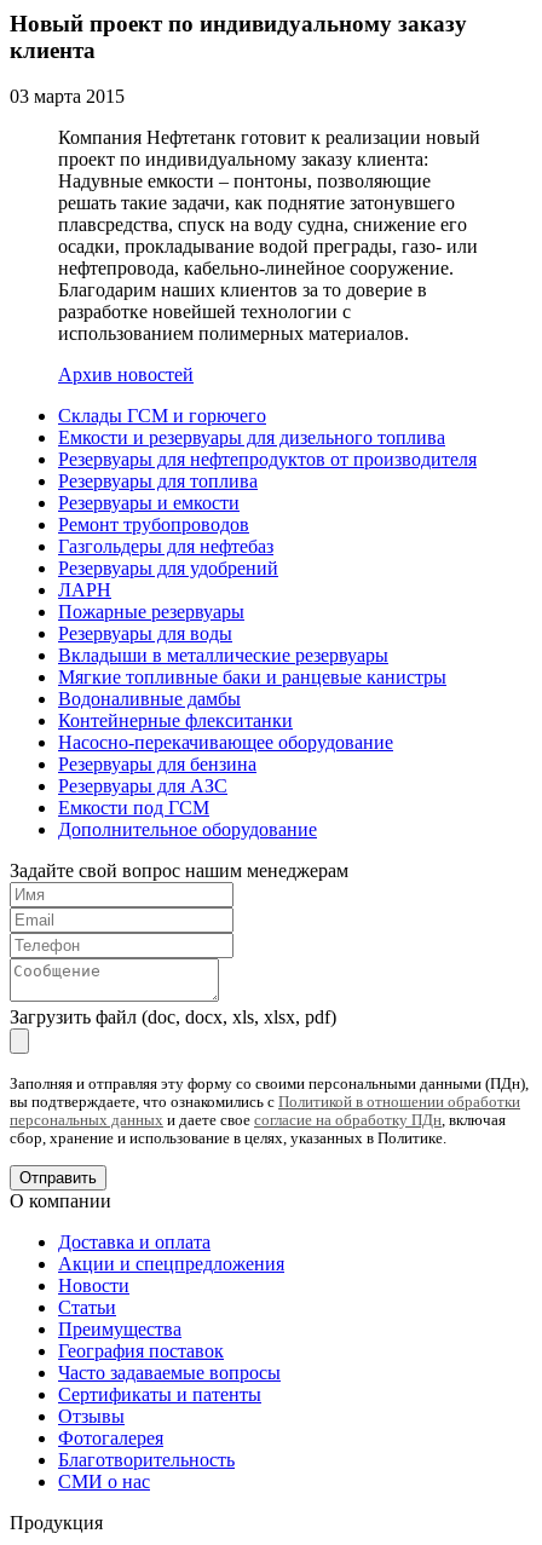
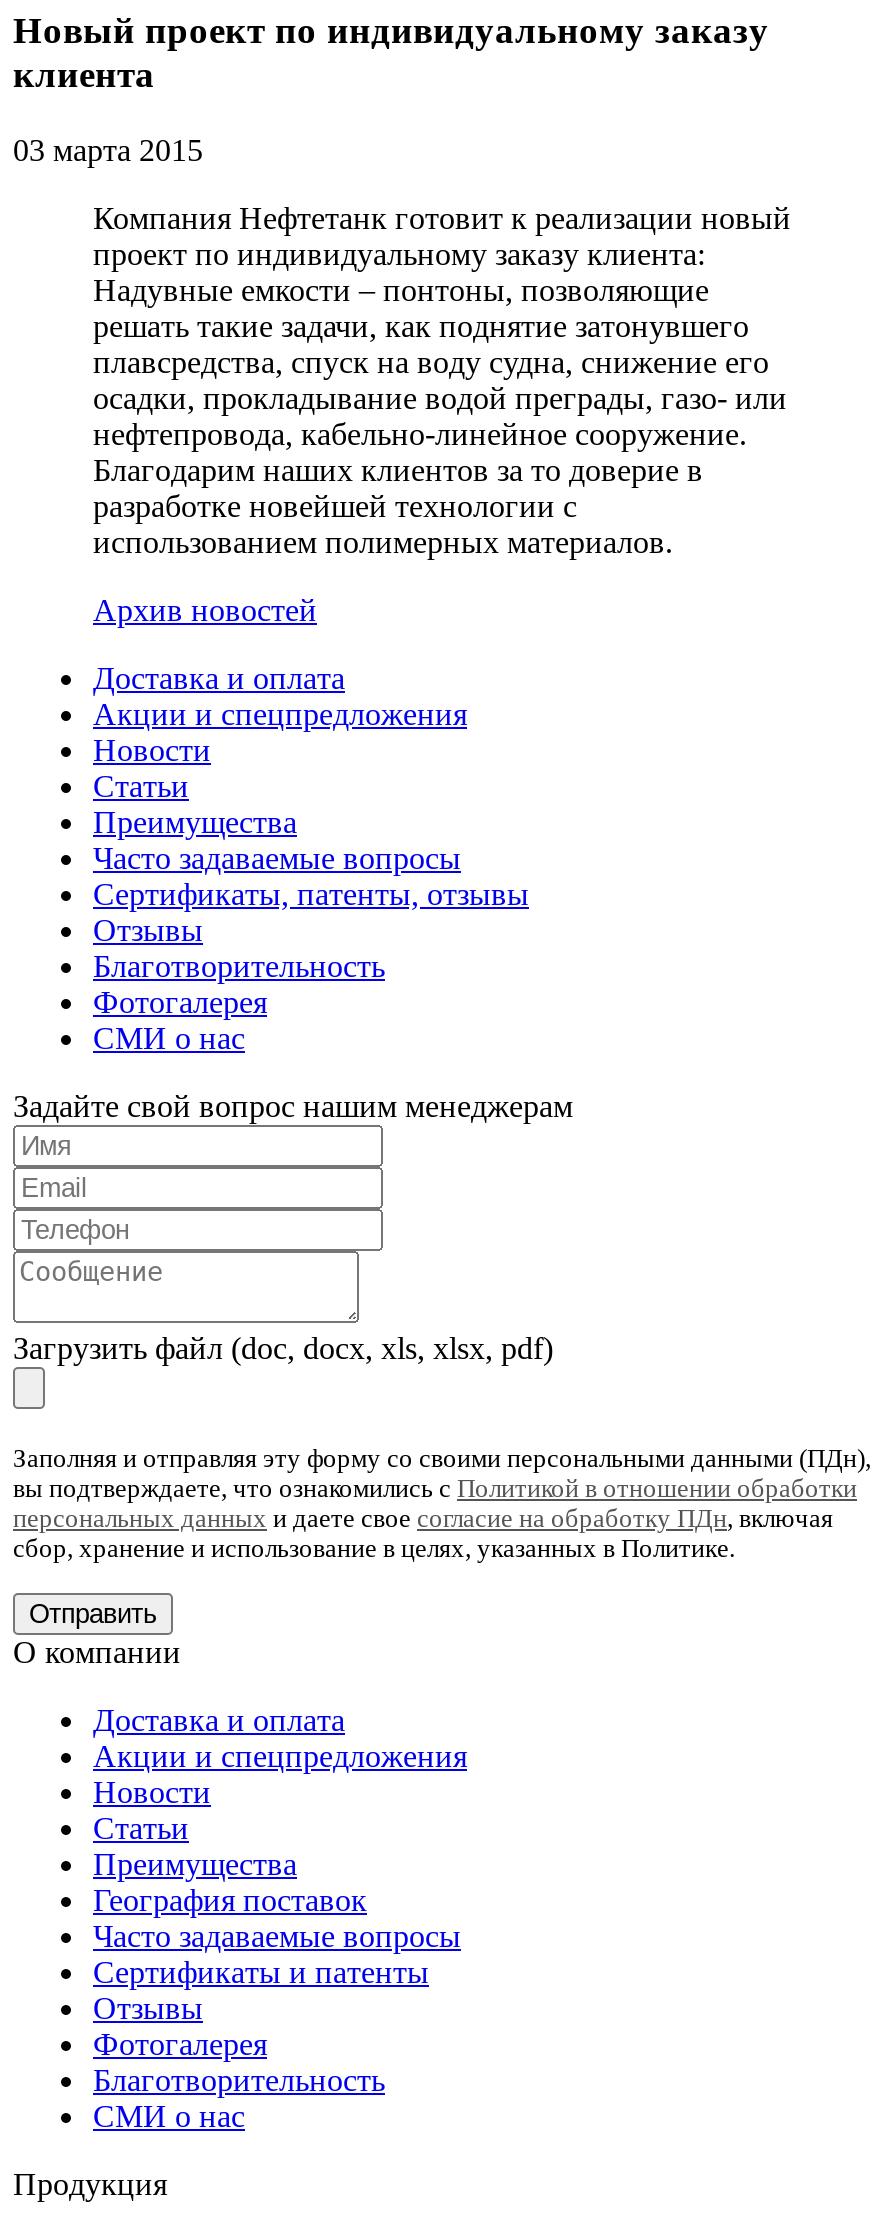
- Склады ГСМ и горючего
- Емкости и резервуары для дизельного топлива
- Резервуары для нефтепродуктов от производителя
- Резервуары для топлива
- Резервуары и емкости
- Ремонт трубопроводов
- Газгольдеры для нефтебаз
- Резервуары для удобрений
- ЛАРН
- Пожарные резервуары
- Резервуары для воды
- Вкладыши в металлические резервуары
- Мягкие топливные баки и ранцевые канистры
- Водоналивные дамбы
- Контейнерные флекситанки
- Насосно-перекачивающее оборудование
- Резервуары для бензина
- Резервуары для АЗС
- Емкости под ГСМ
- Дополнительное оборудование
+ Доставка и оплата
+ Акции и спецпредложения
+ Новости
+ Статьи
+ Преимущества
+ Часто задаваемые вопросы
+ Сертификаты, патенты, отзывы
+ Отзывы
+ Благотворительность
+ Фотогалерея
+ СМИ о нас
